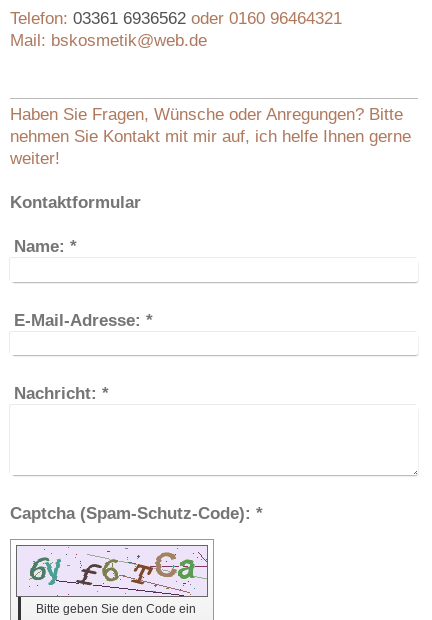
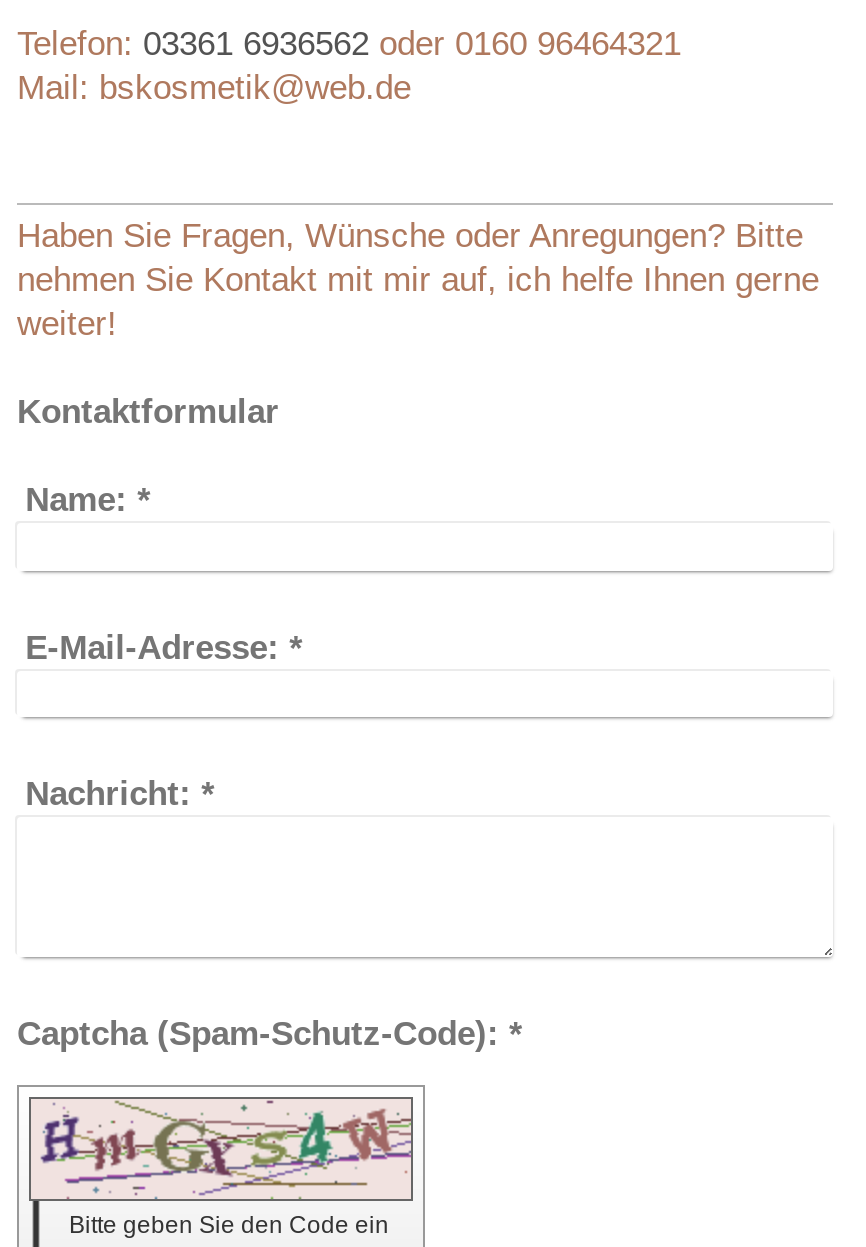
- [image]
+ [image]
